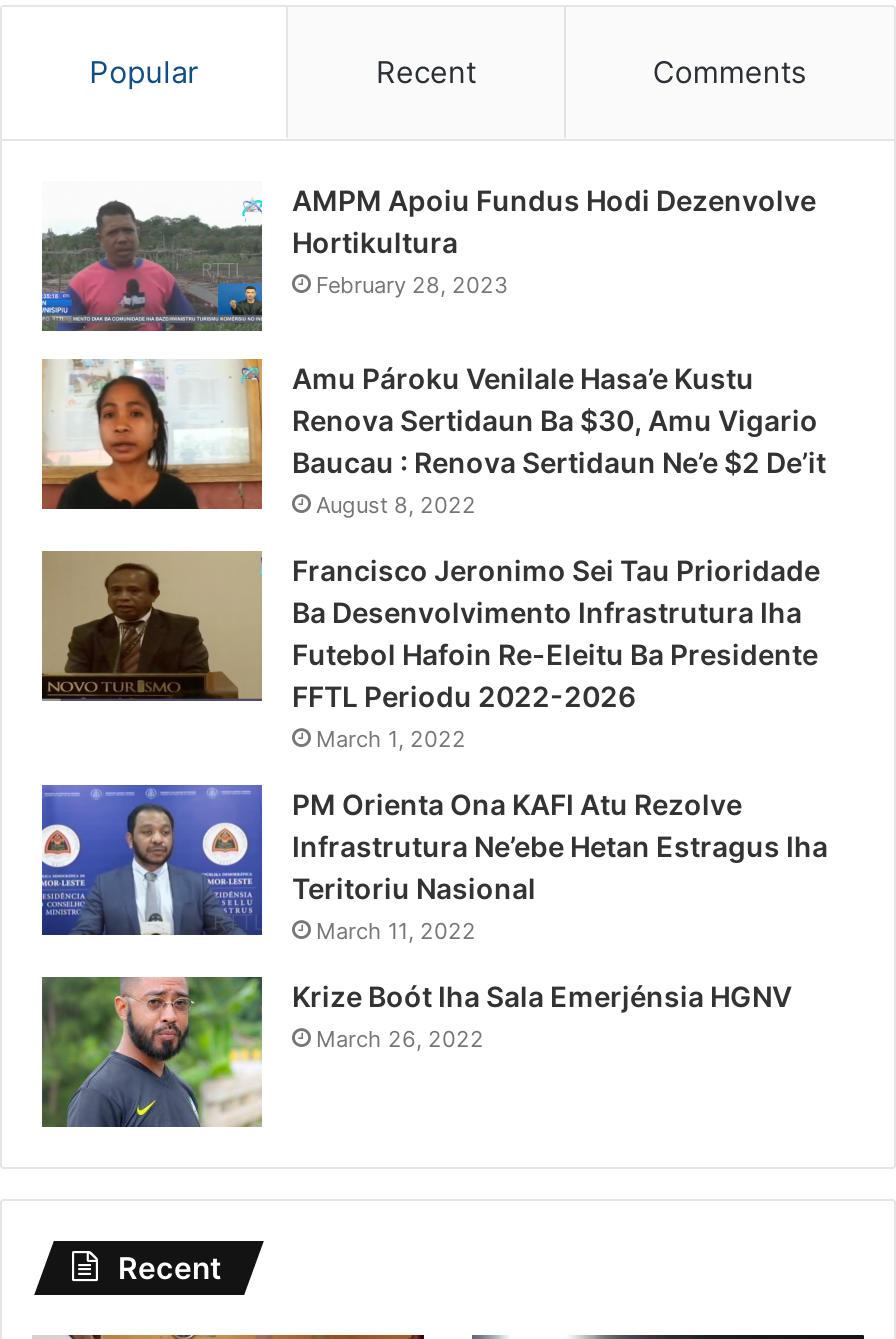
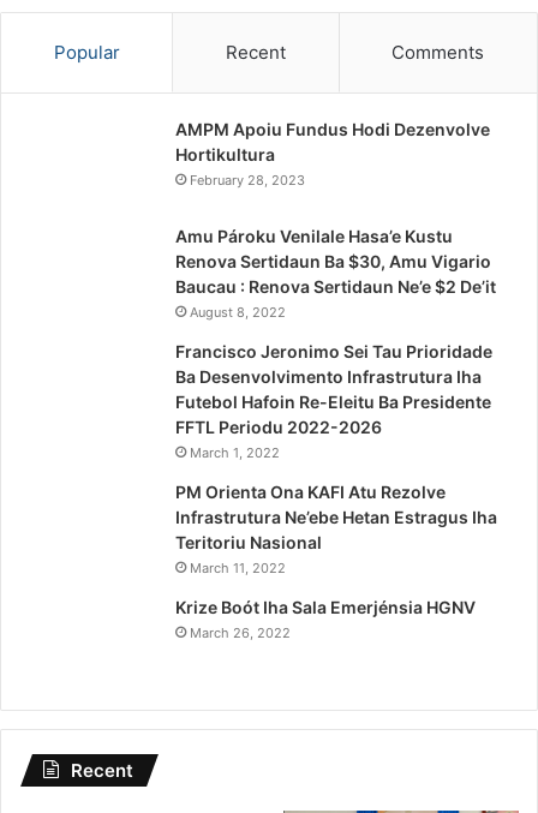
- [image]

- [image]

- [image]

- [image]

- [image]
